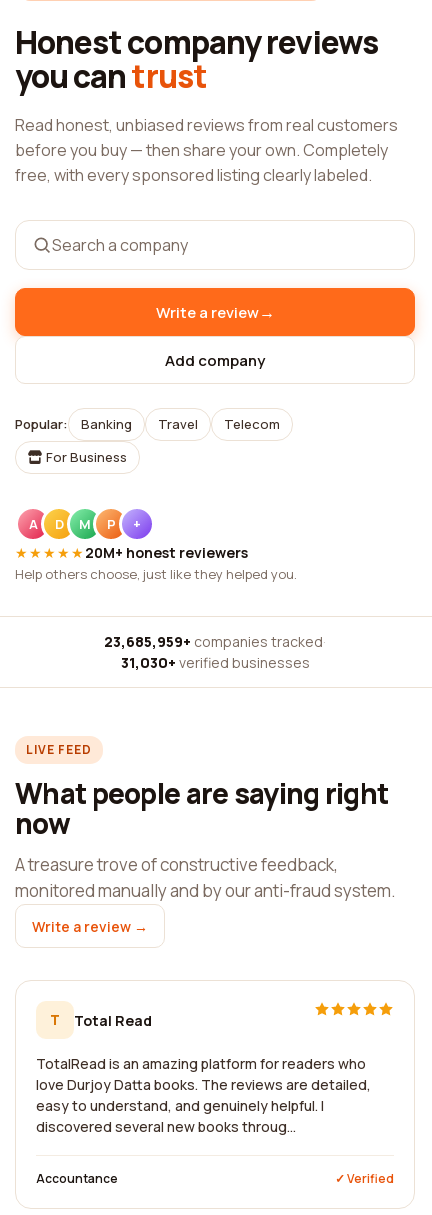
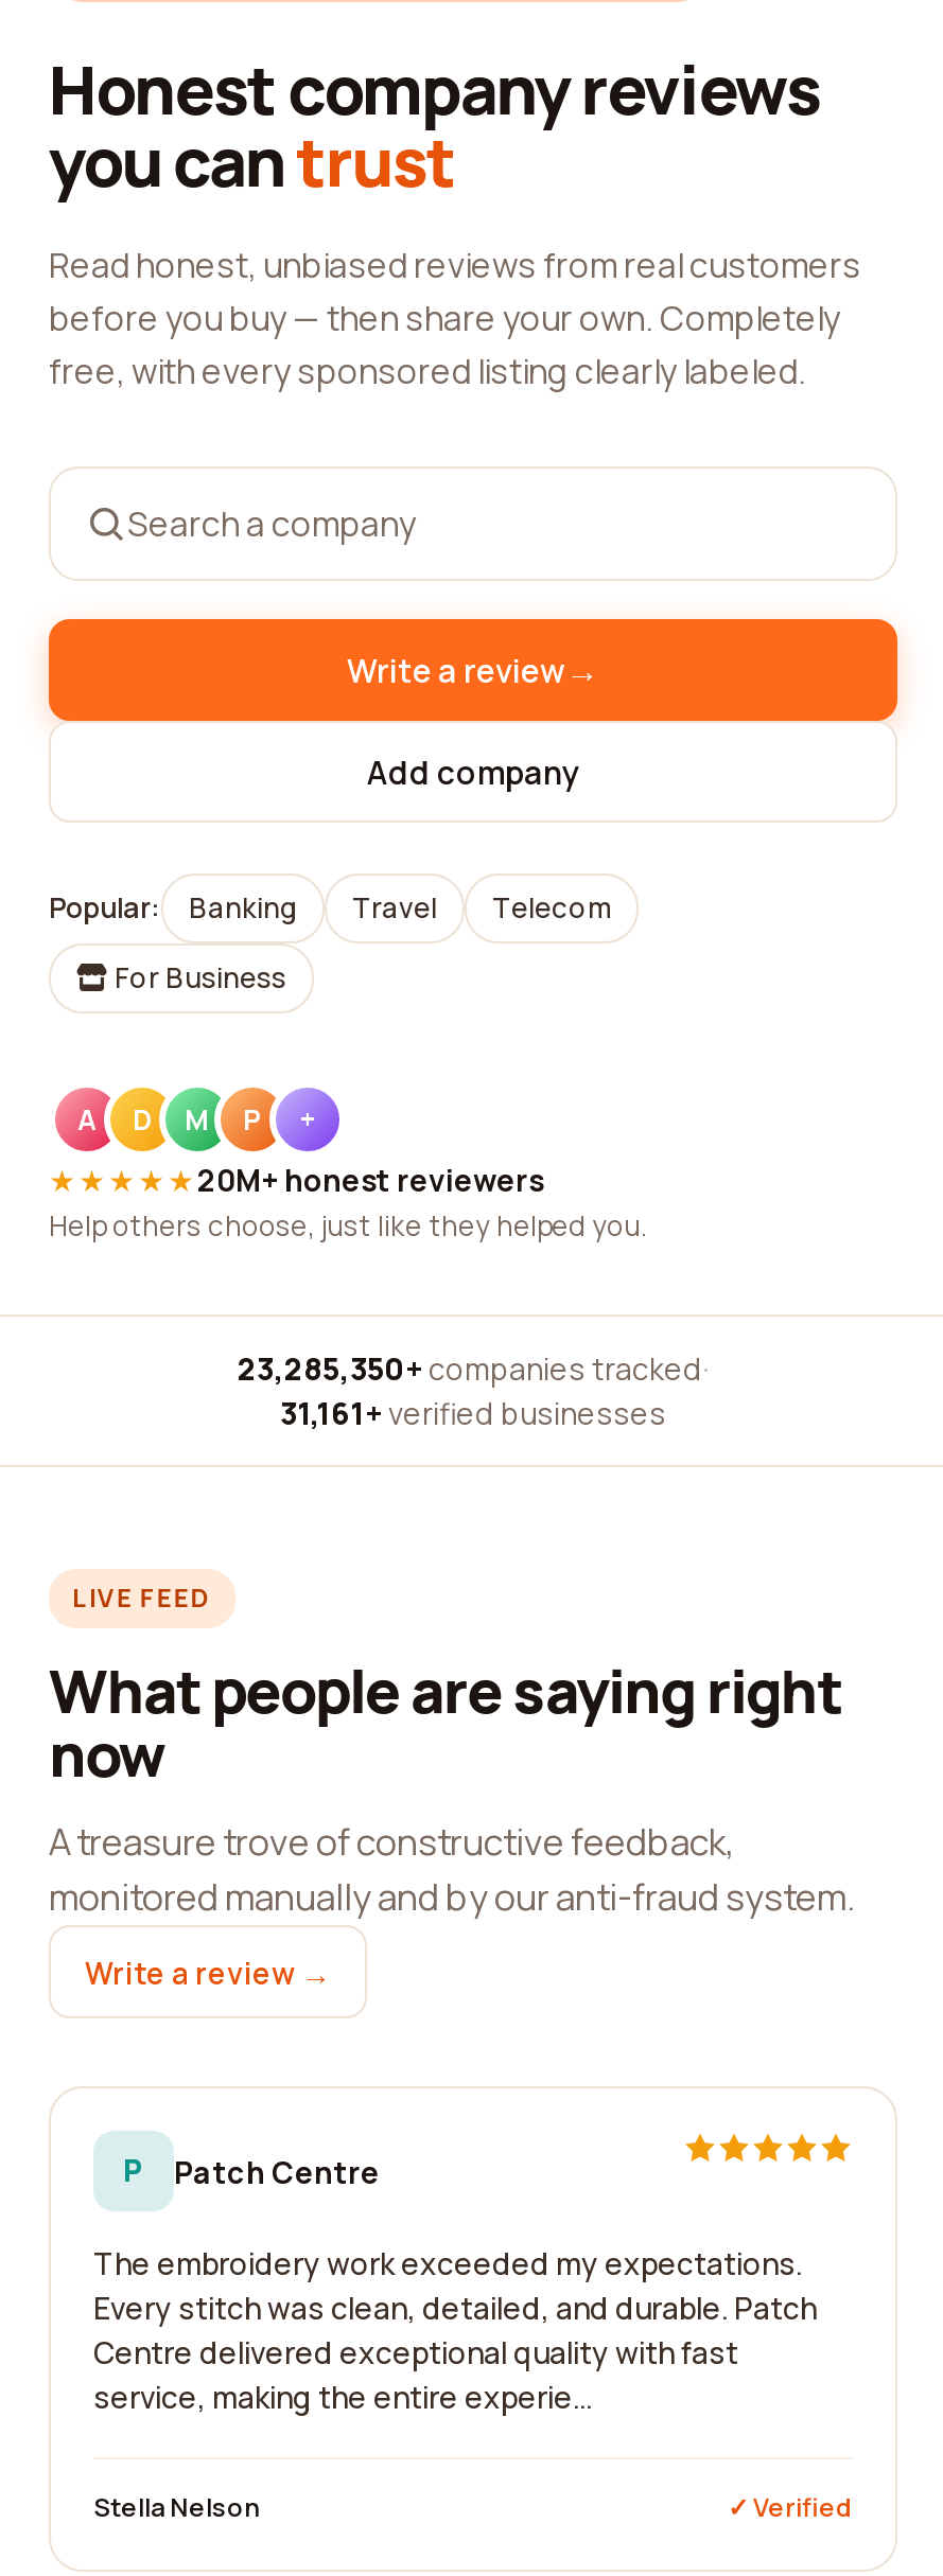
- 23,685,959+ companies tracked ·
+ 23,285,350+ companies tracked ·

- 31,030+ verified businesses
+ 31,161+ verified businesses

- T
- Total Read
+ P
+ Patch Centre

- TotalRead is an amazing platform for readers who
- love Durjoy Datta books. The reviews are detailed,
- easy to understand, and genuinely helpful. I
- discovered several new books throug...
+ The embroidery work exceeded my expectations.
+ Every stitch was clean, detailed, and durable. Patch
+ Centre delivered exceptional quality with fast
+ service, making the entire experie...

- Accountance
+ Stella Nelson
